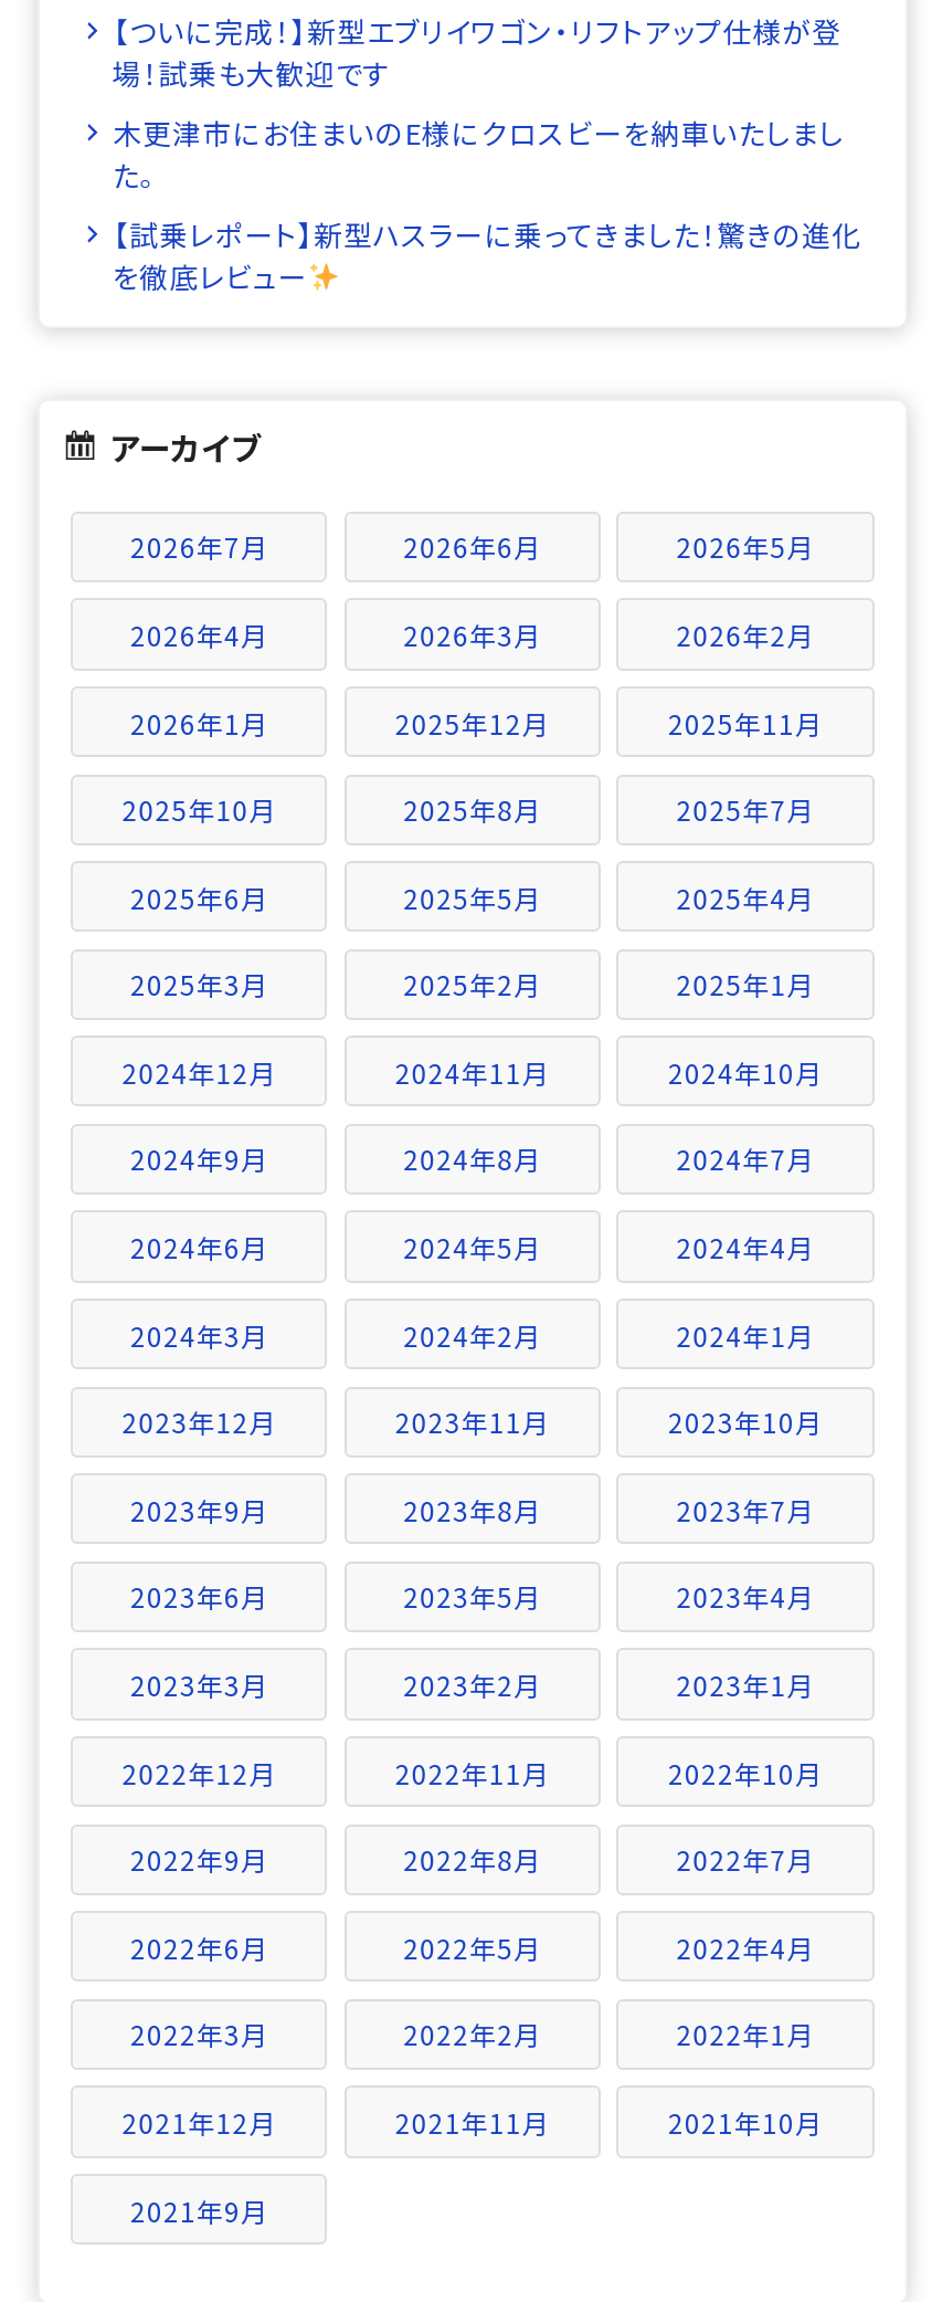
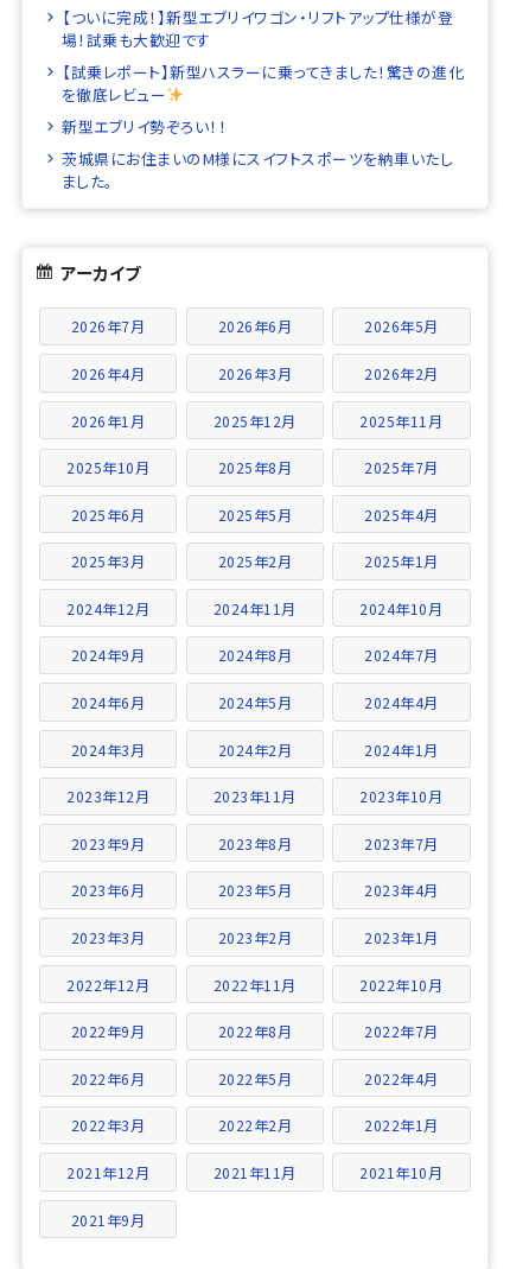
- 木更津市にお住まいのE様にクロスビーを納車いたしまし
- た。

moved up: 【試乗レポート】新型ハスラーに乗ってきました！驚きの進化 | を徹底レビュー

+ 新型エブリイ勢ぞろい！！
+ 茨城県にお住まいのM様にスイフトスポーツを納車いたし
+ ました。
